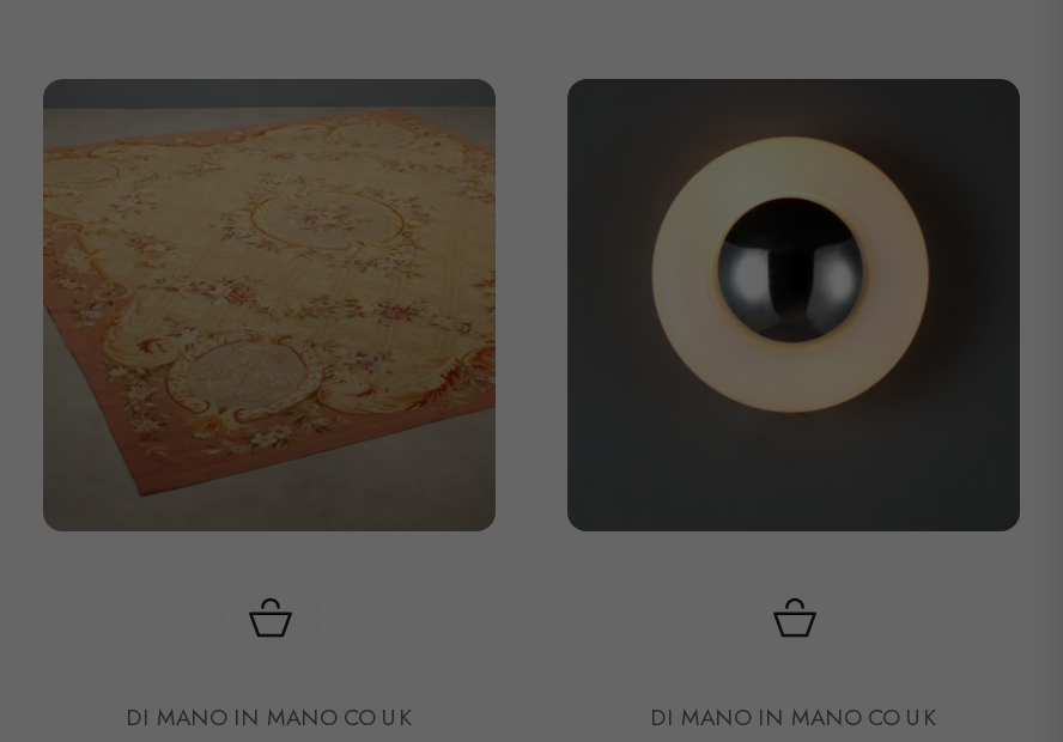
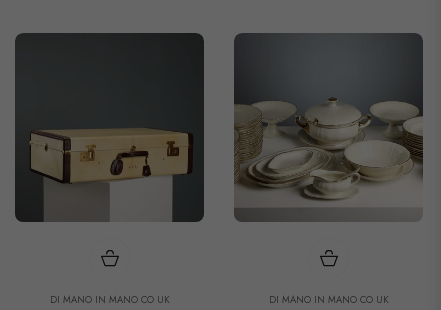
- [image]
+ [image]

- [image]
+ [image]
